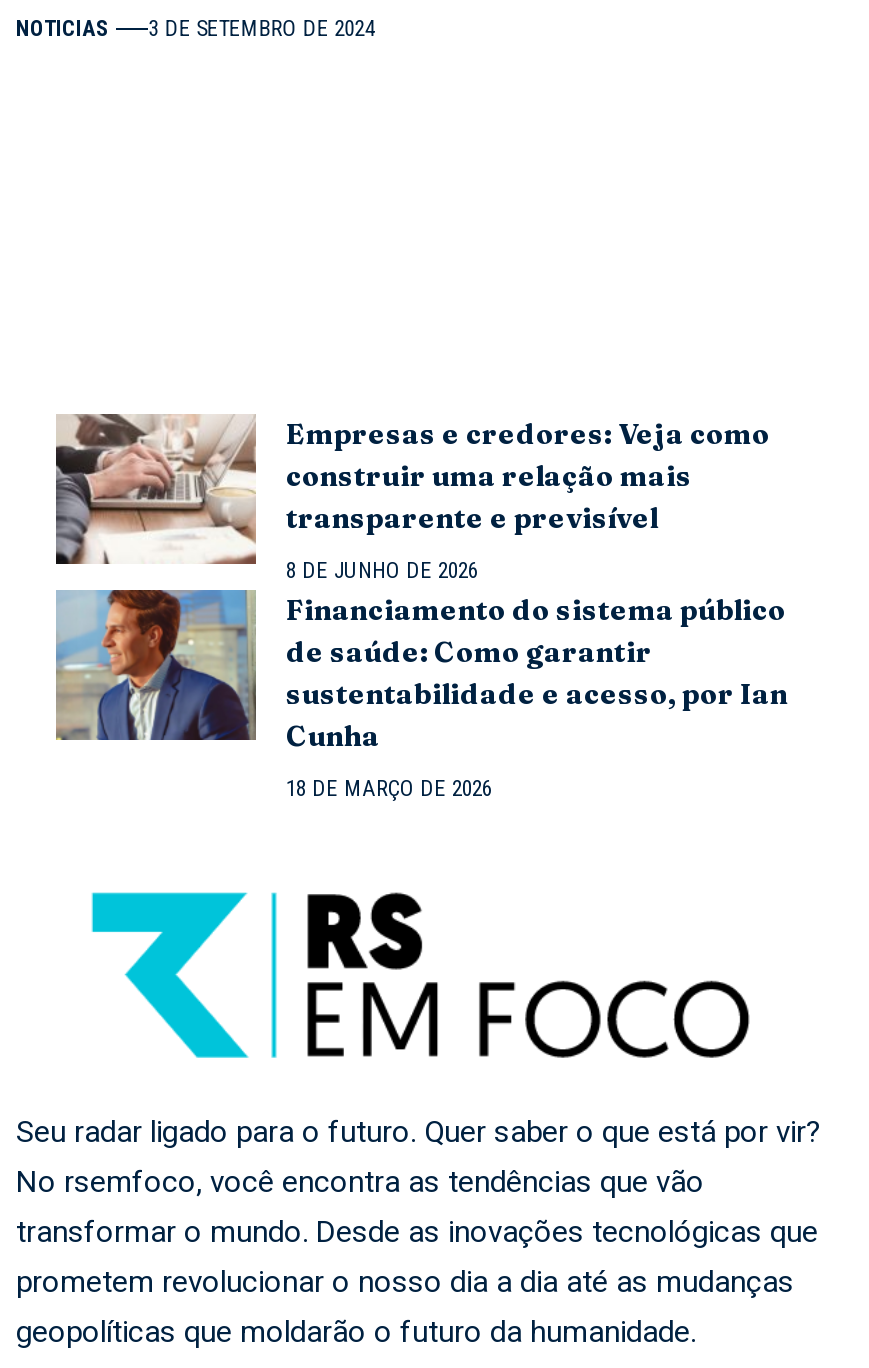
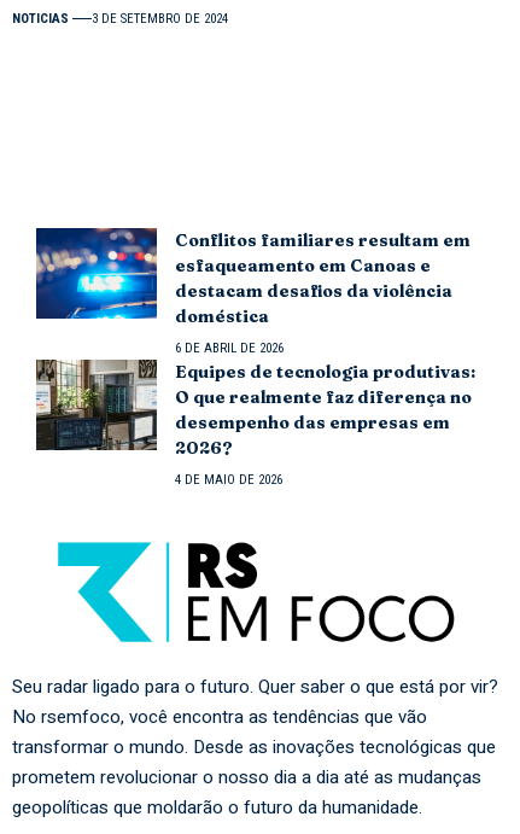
- [image]
- Empresas e credores: Veja como
- construir uma relação mais
- transparente e previsível
+ [image]
+ Conflitos familiares resultam em
+ esfaqueamento em Canoas e
+ destacam desafios da violência
+ doméstica

- [image]
- 8 DE JUNHO DE 2026
- Financiamento do sistema público
- de saúde: Como garantir
- sustentabilidade e acesso, por Ian
- Cunha
+ [image]
+ 6 DE ABRIL DE 2026
+ Equipes de tecnologia produtivas:
+ O que realmente faz diferença no
+ desempenho das empresas em
+ 2026?

- 18 DE MARÇO DE 2026
+ 4 DE MAIO DE 2026
